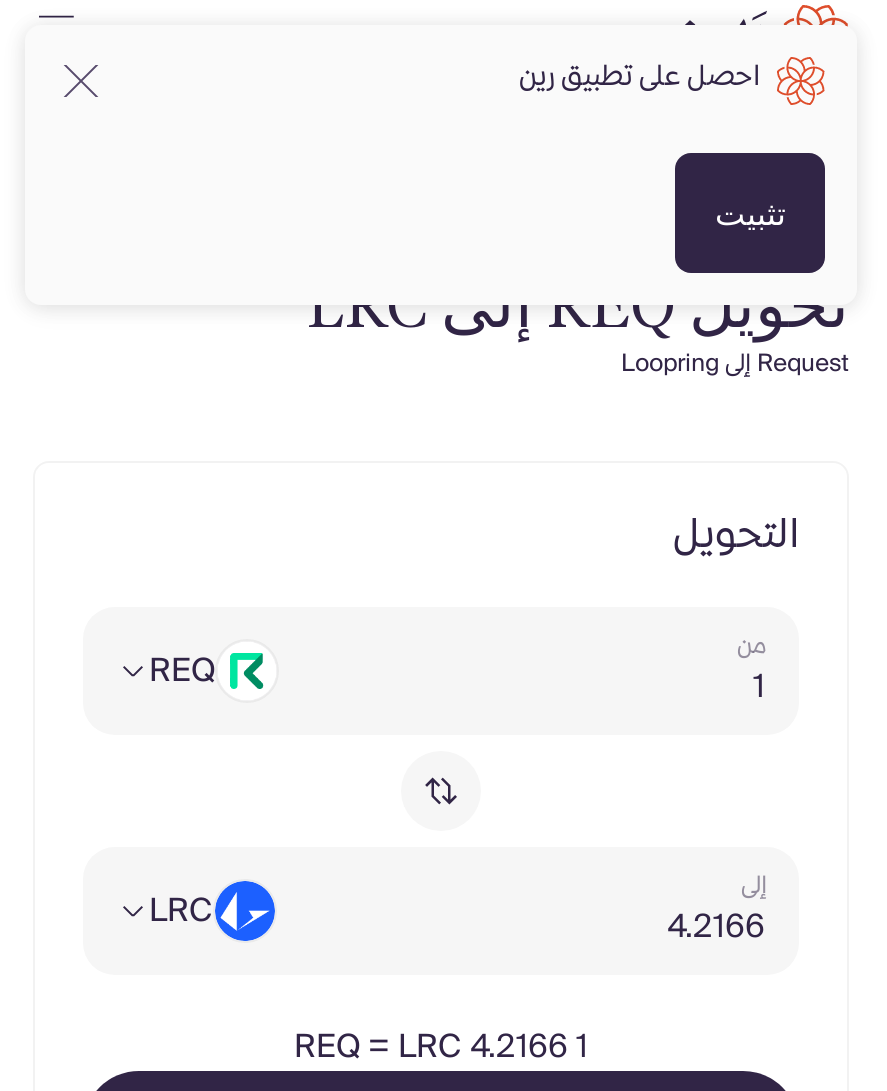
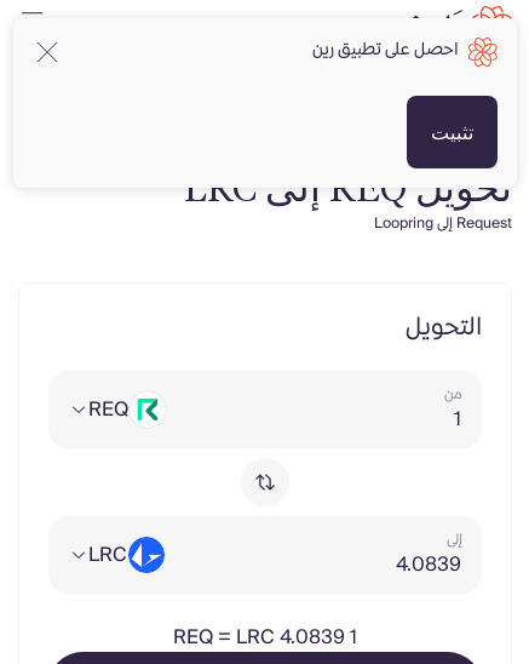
- REQ = LRC 4.2166 1
+ REQ = LRC 4.0839 1
